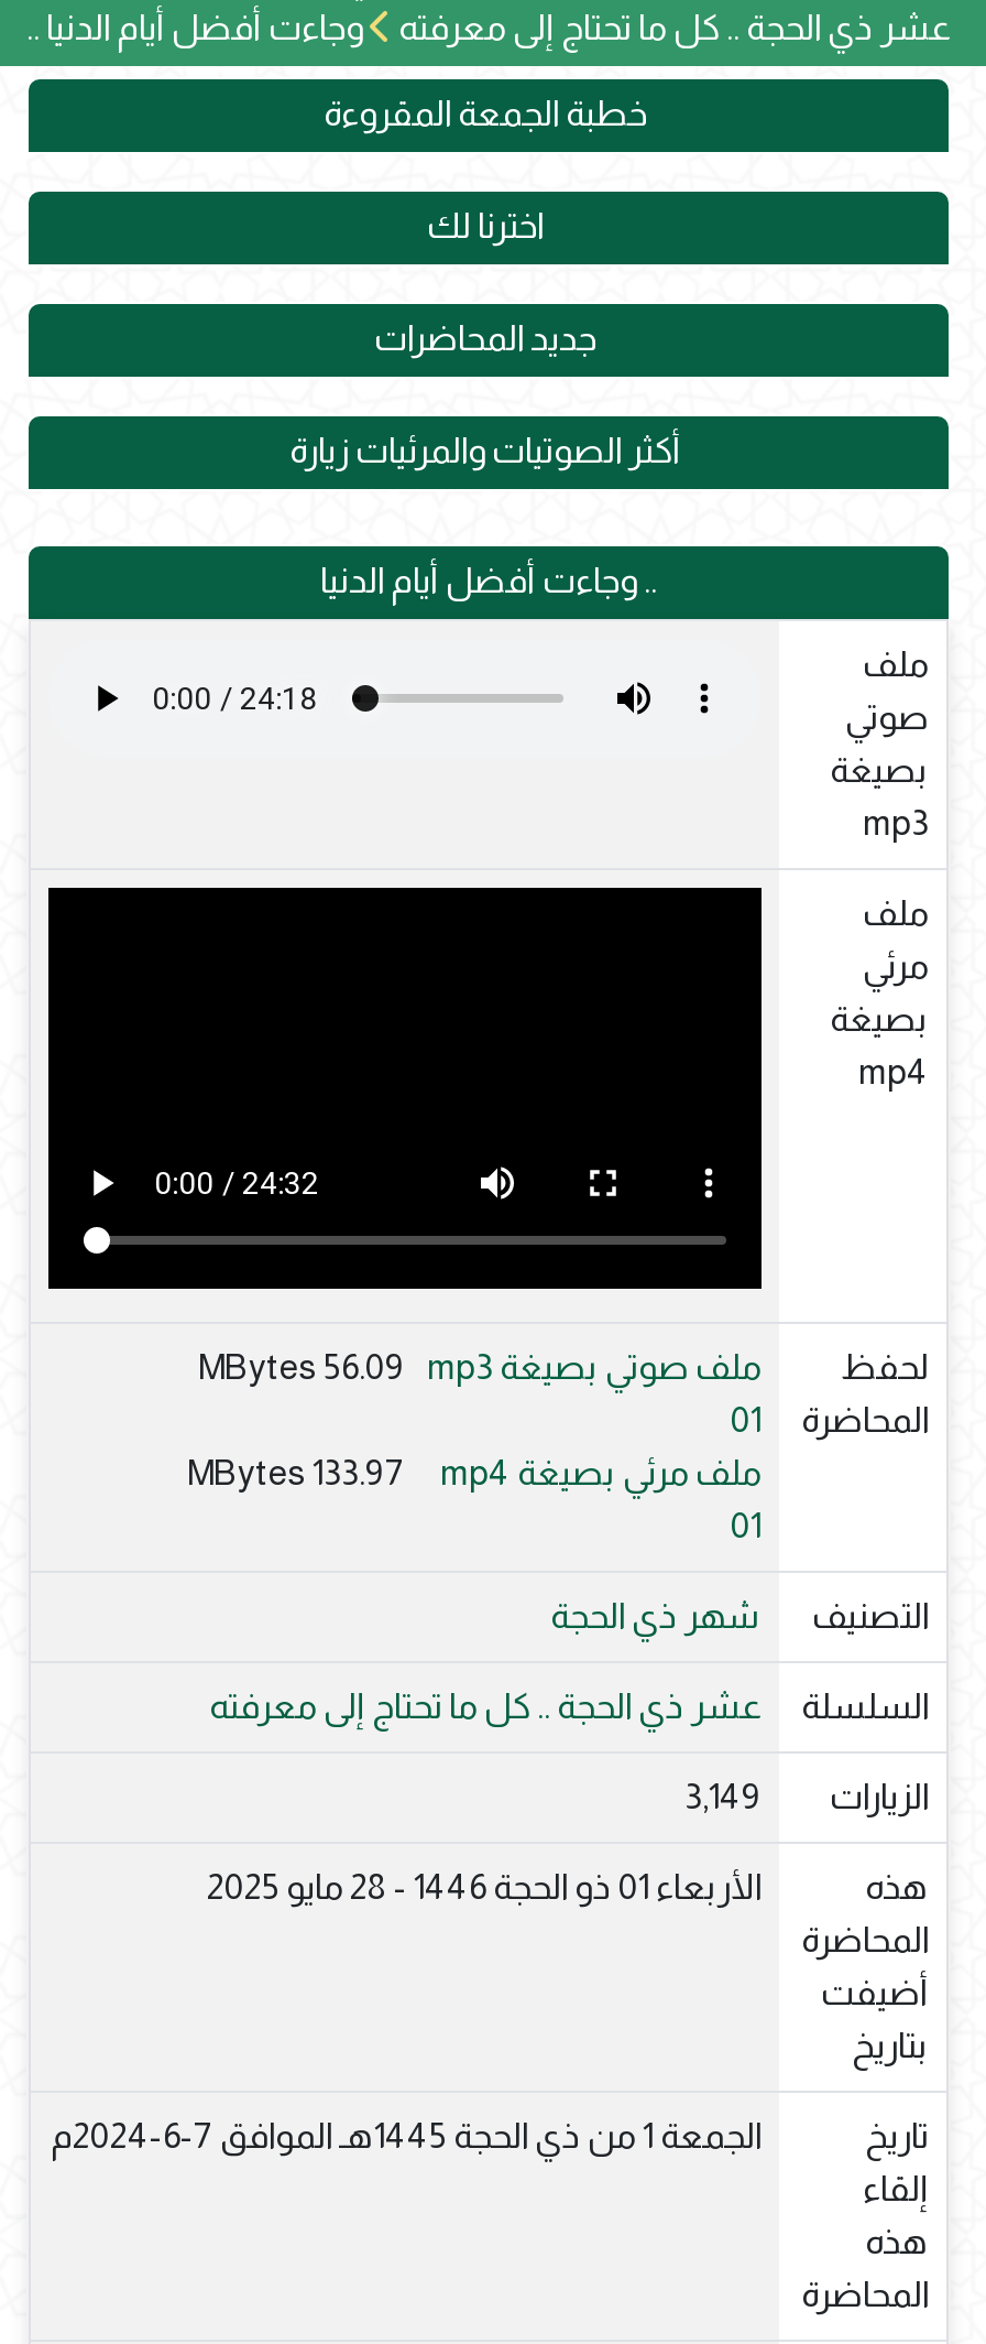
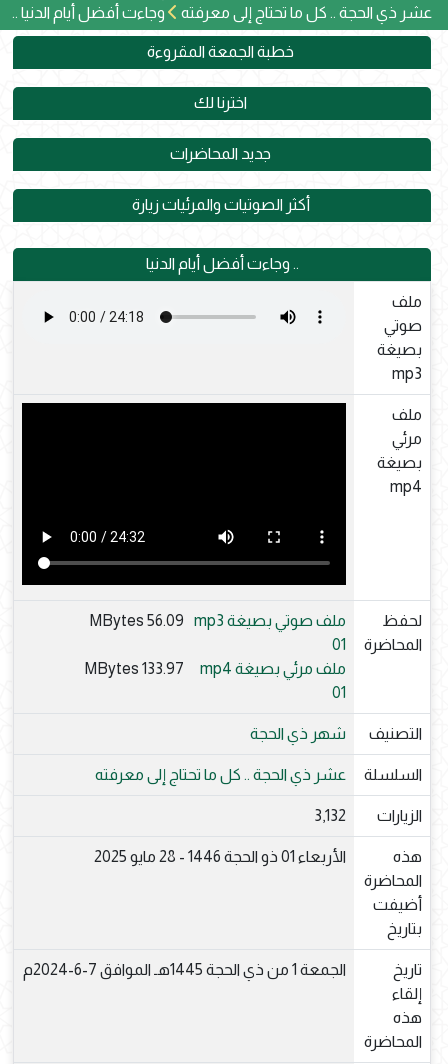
- الزيارات 3,149
+ الزيارات 3,132
